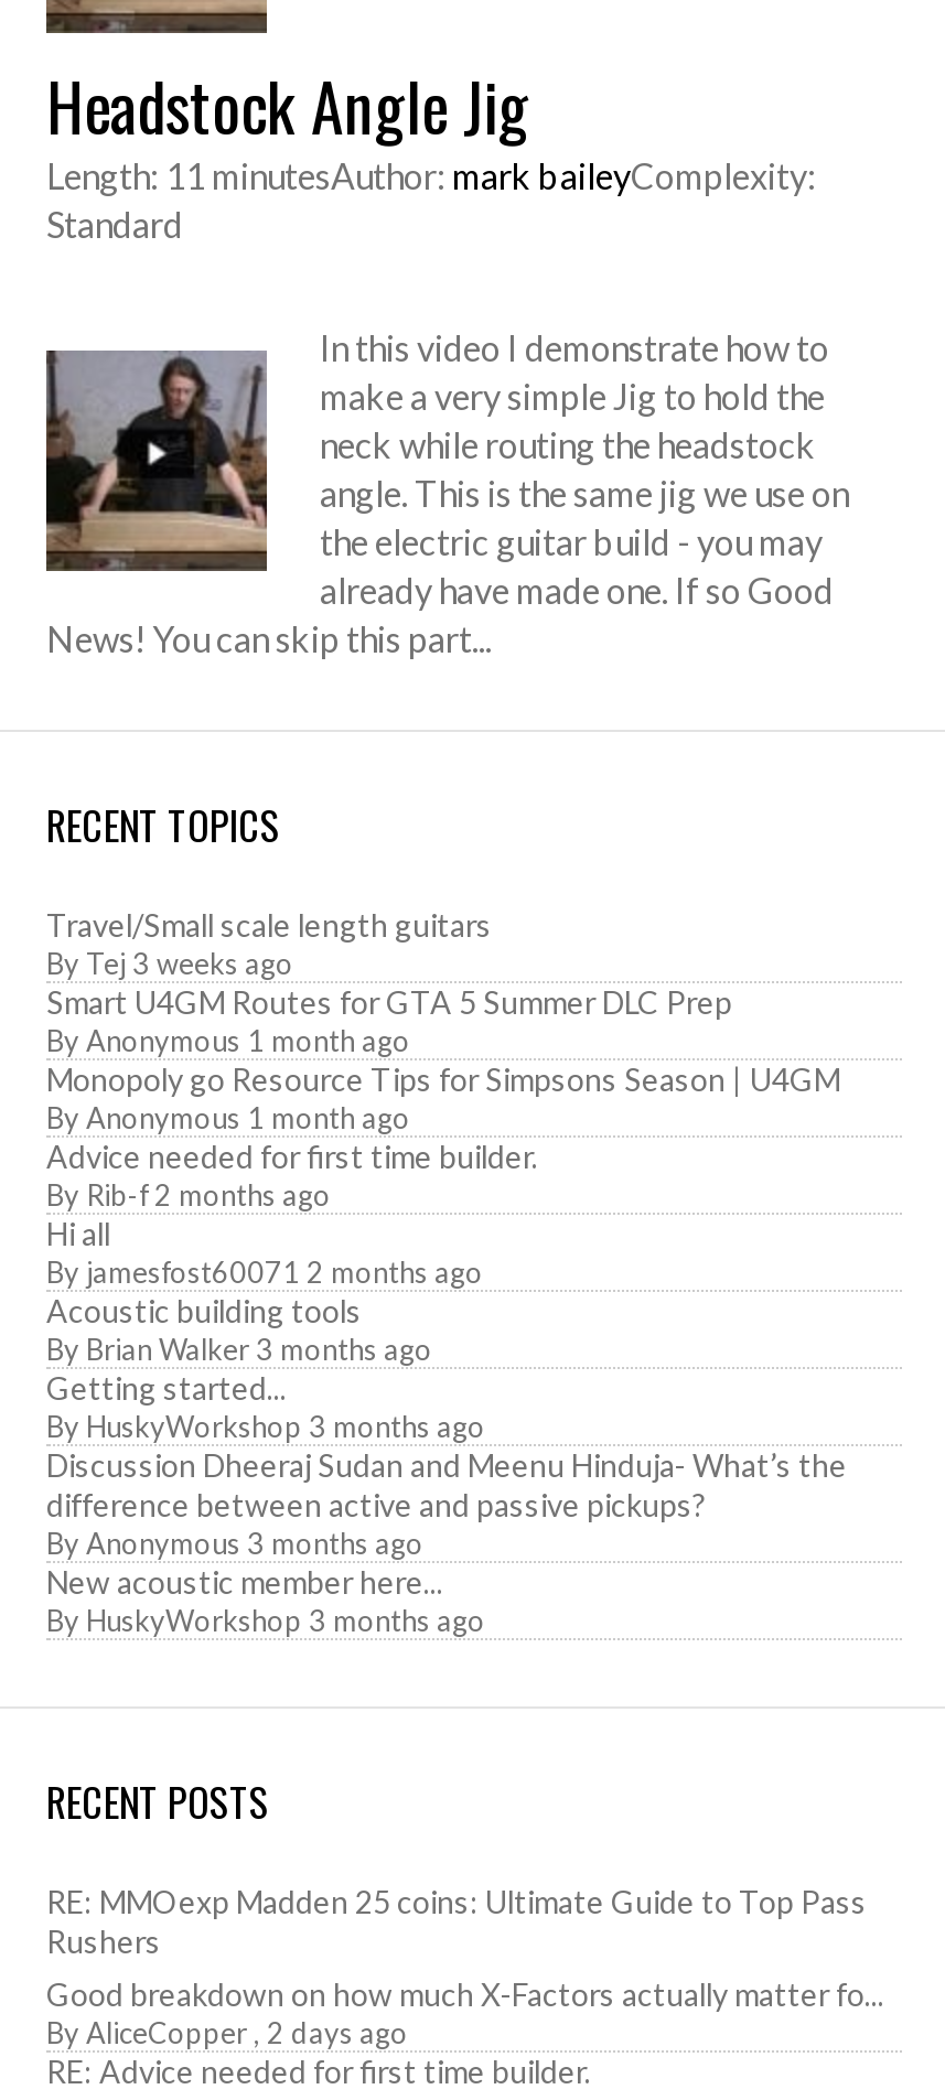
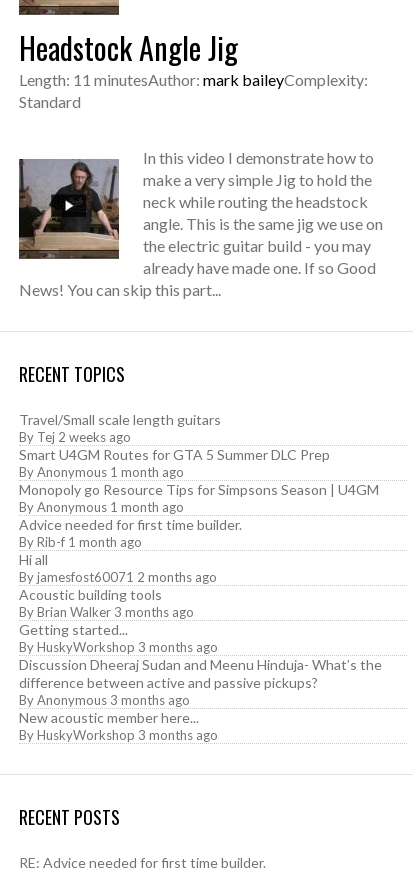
- By Tej 3 weeks ago
+ By Tej 2 weeks ago

- By Rib-f 2 months ago
+ By Rib-f 1 month ago

- RE: MMOexp Madden 25 coins: Ultimate Guide to Top Pass
- Rushers
- Good breakdown on how much X-Factors actually matter fo...
- By AliceCopper, 2 days ago
